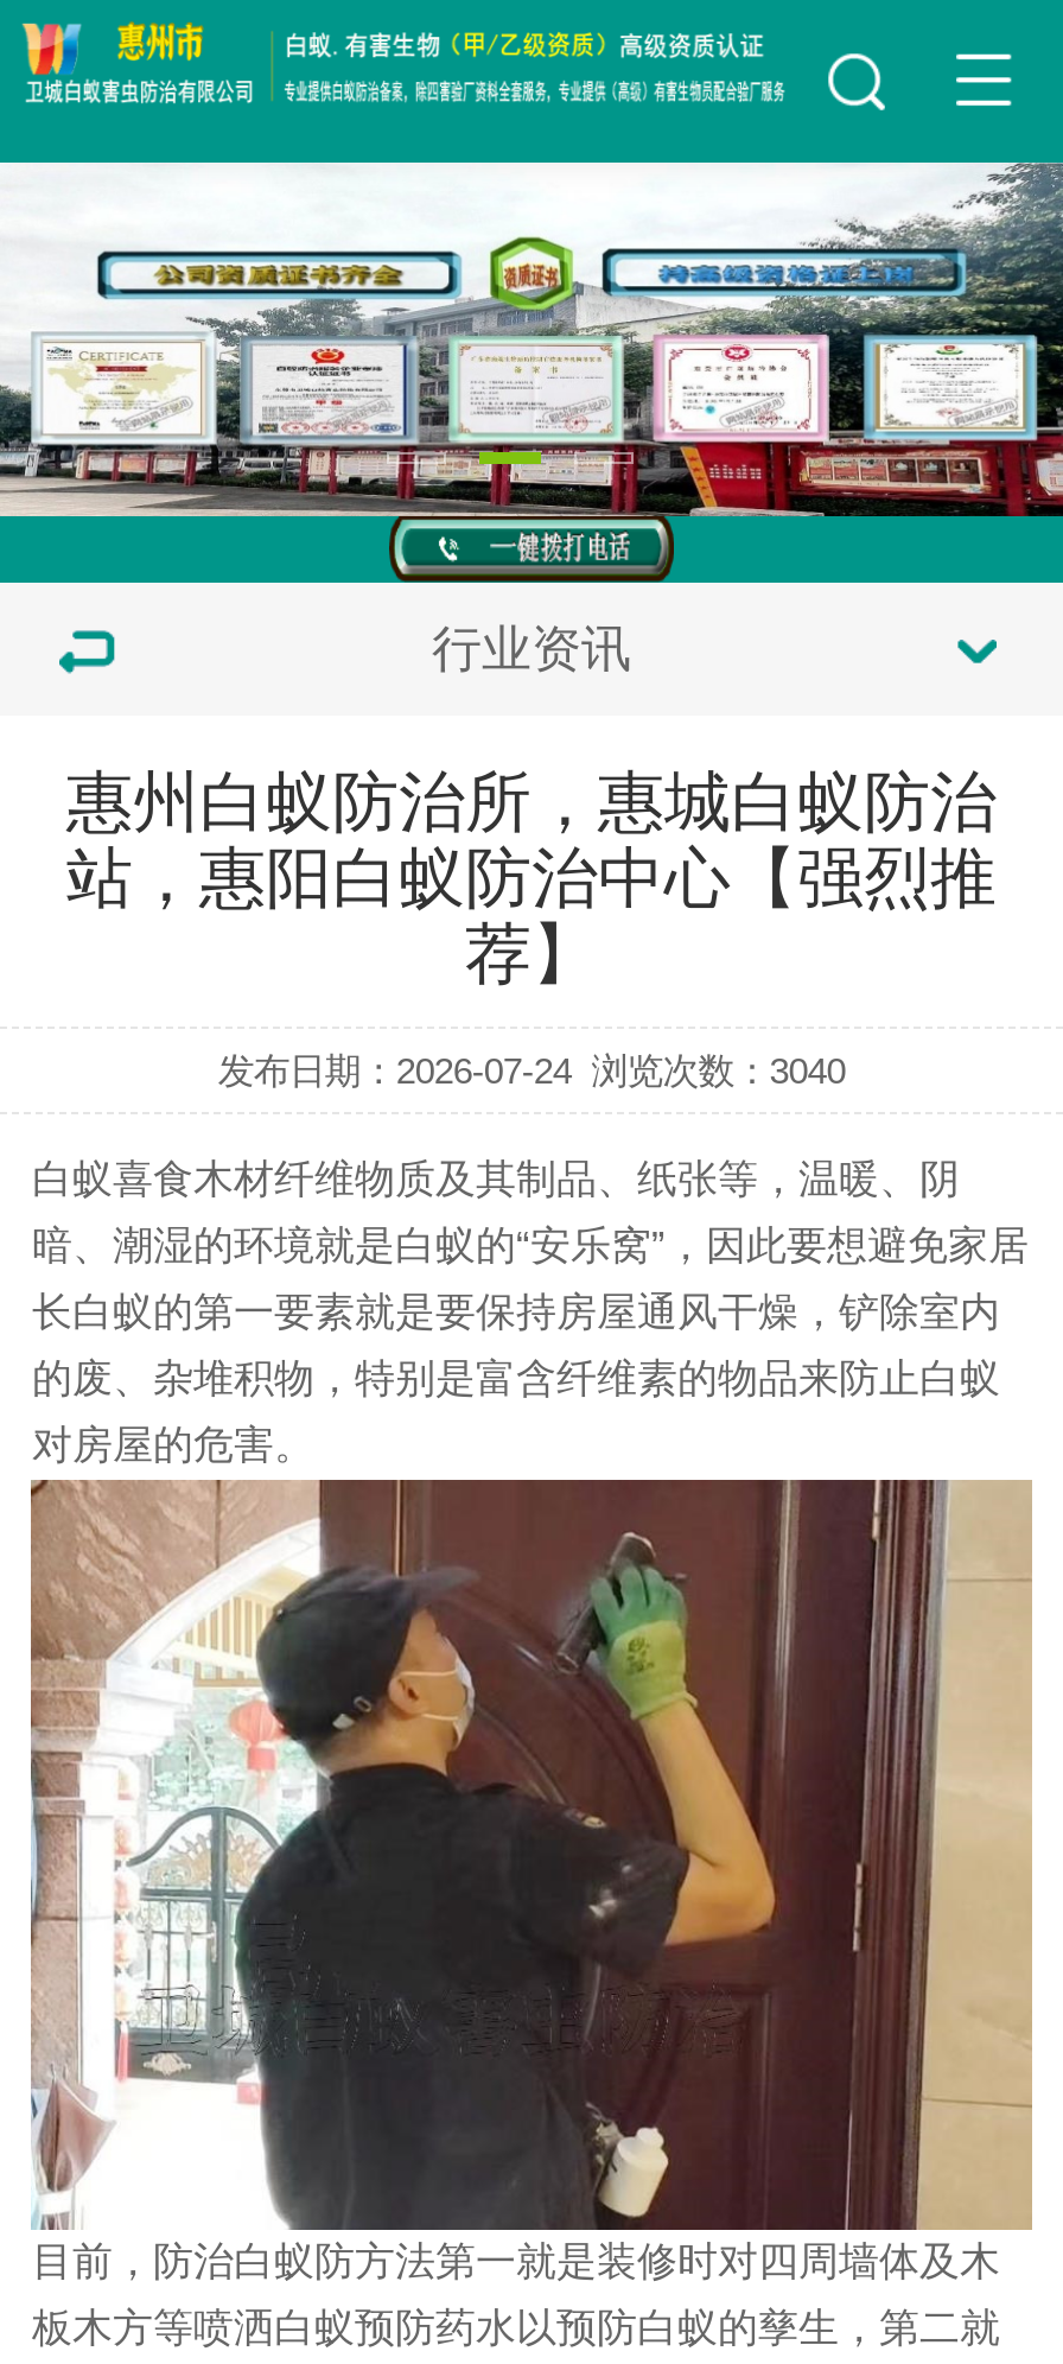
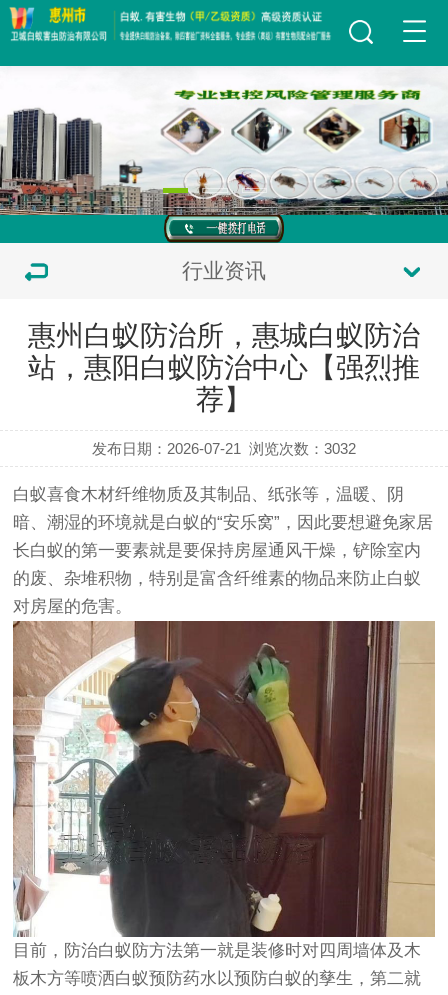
- [image]
+ [image]

- 发布日期：2026-07-24 浏览次数：3040
+ 发布日期：2026-07-21 浏览次数：3032
